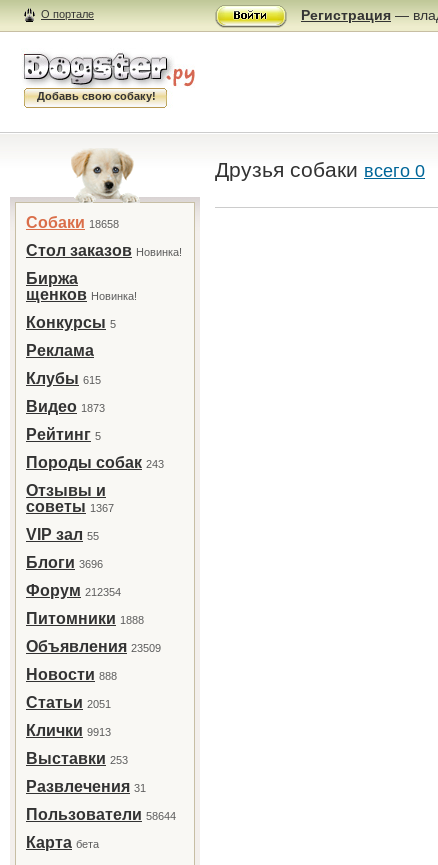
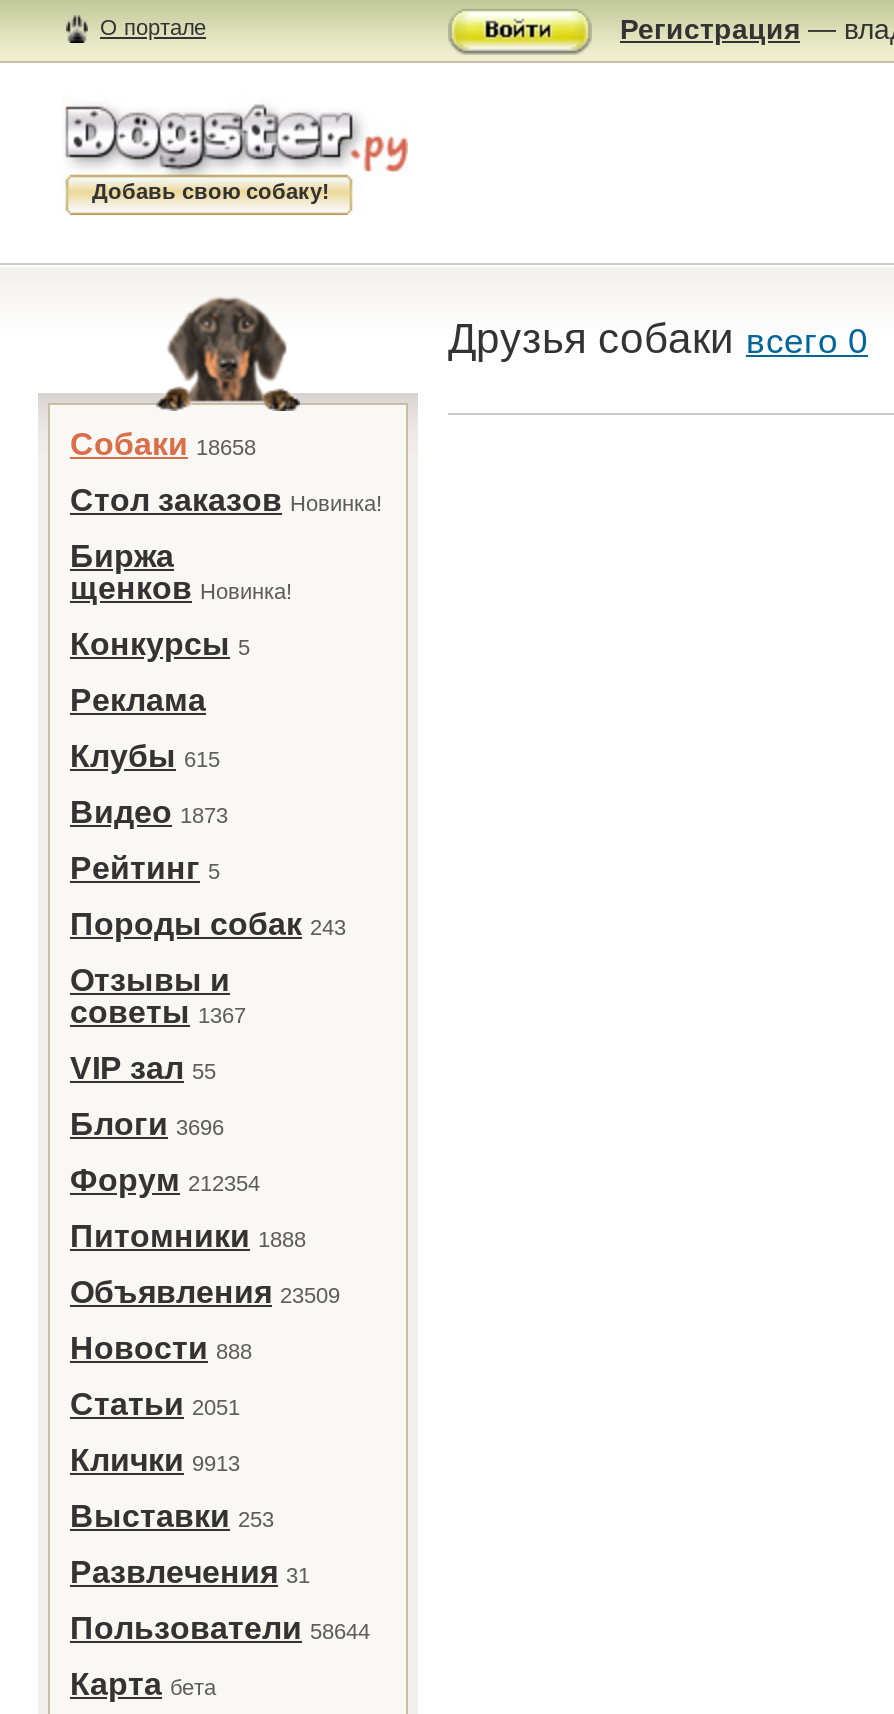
- [image]
+ [image]
